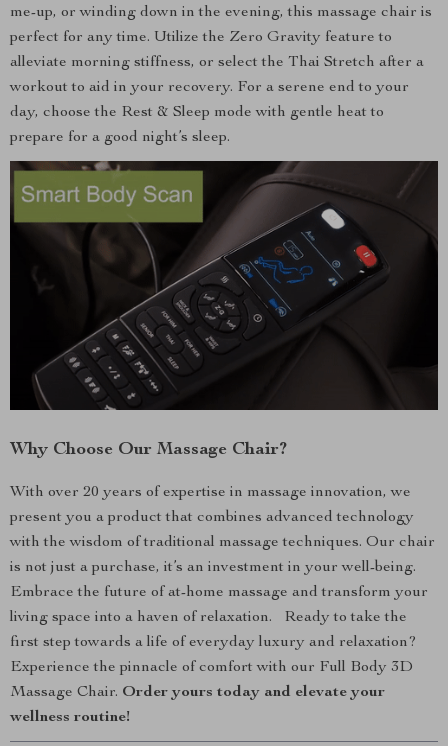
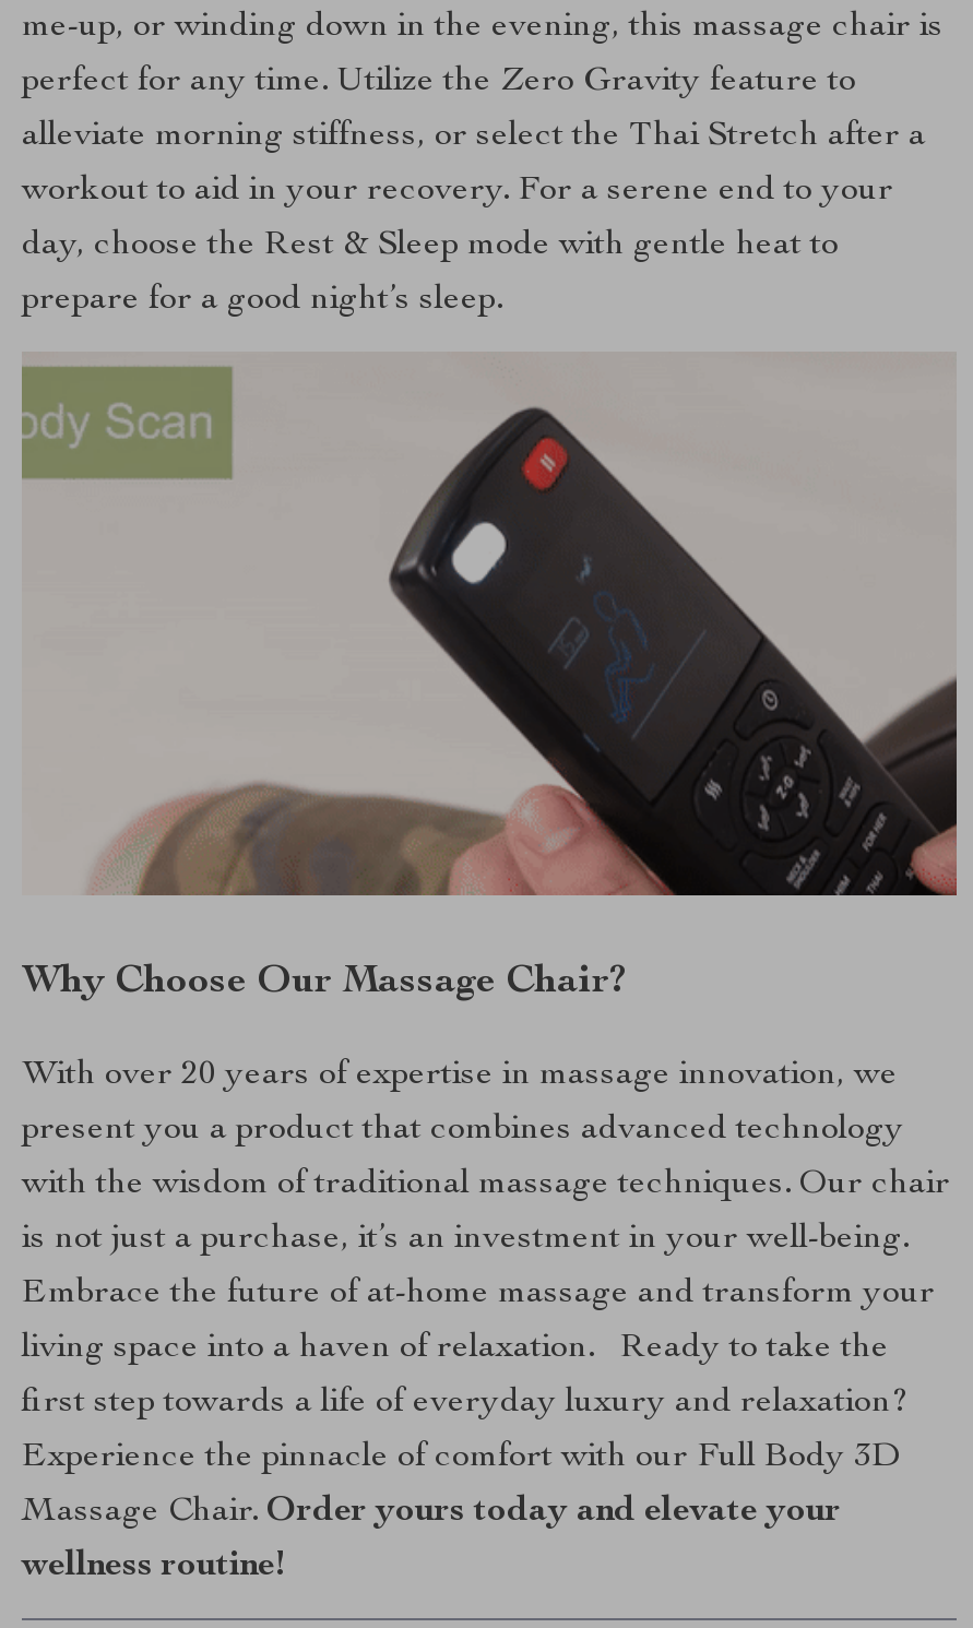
- [image]
+ [image]
